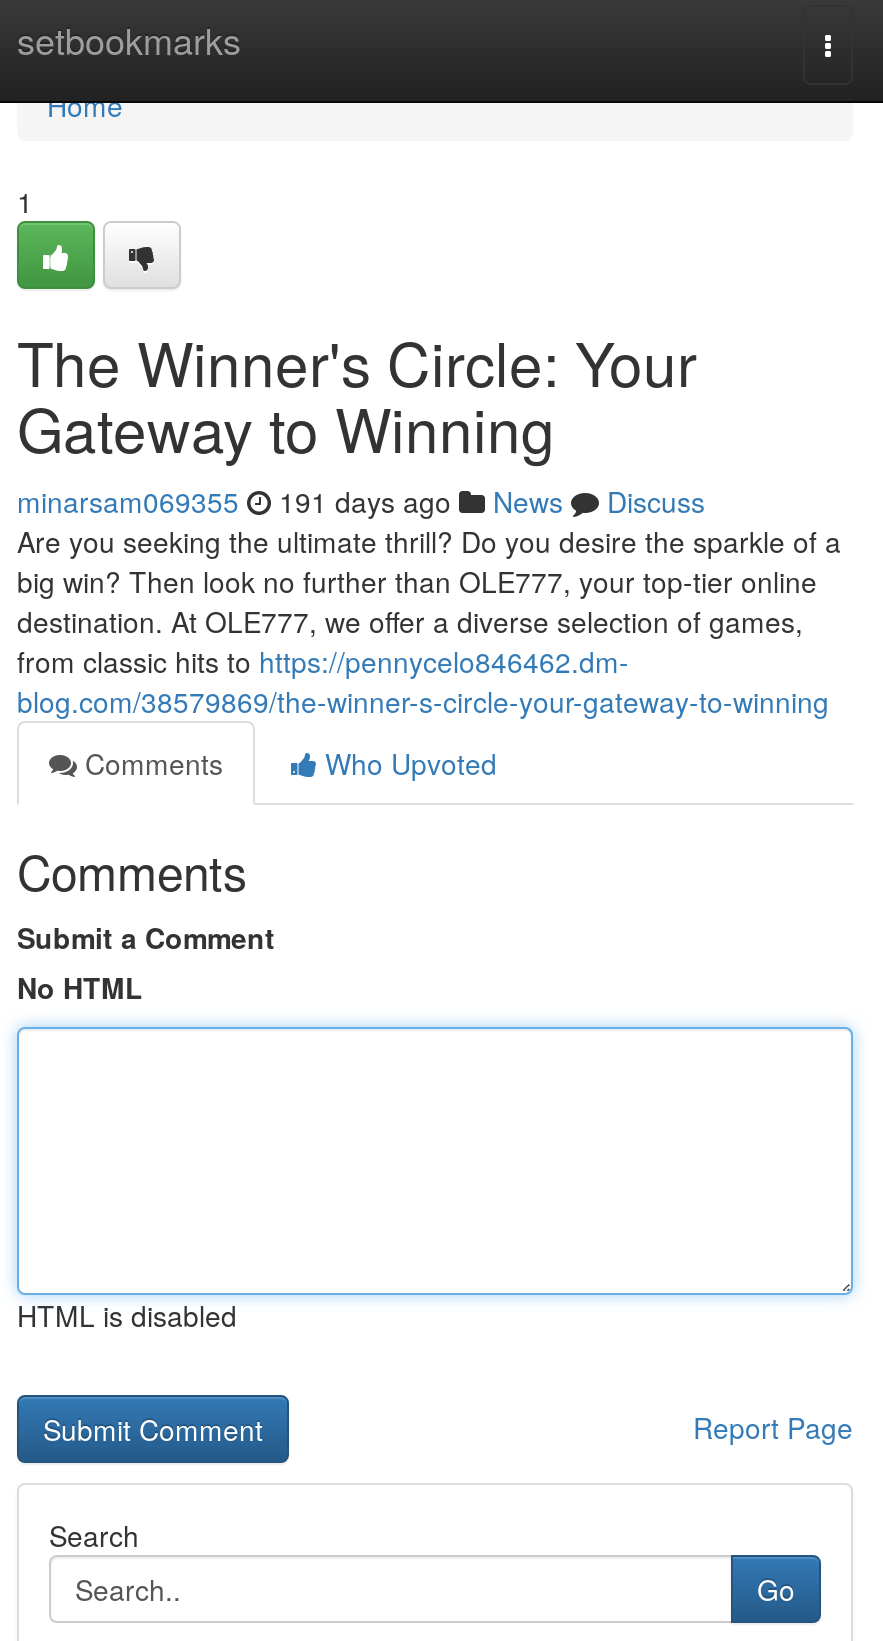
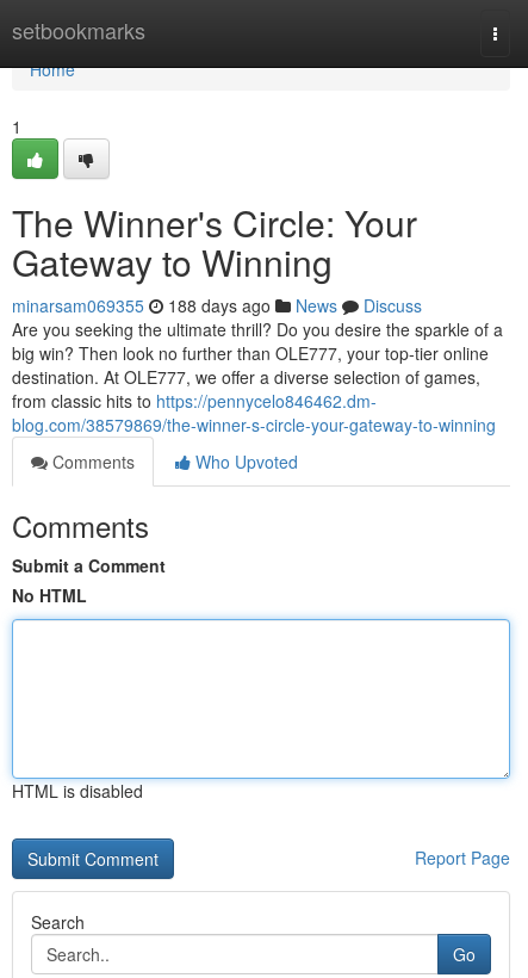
- minarsam069355 191 days ago News Discuss
+ minarsam069355 188 days ago News Discuss
